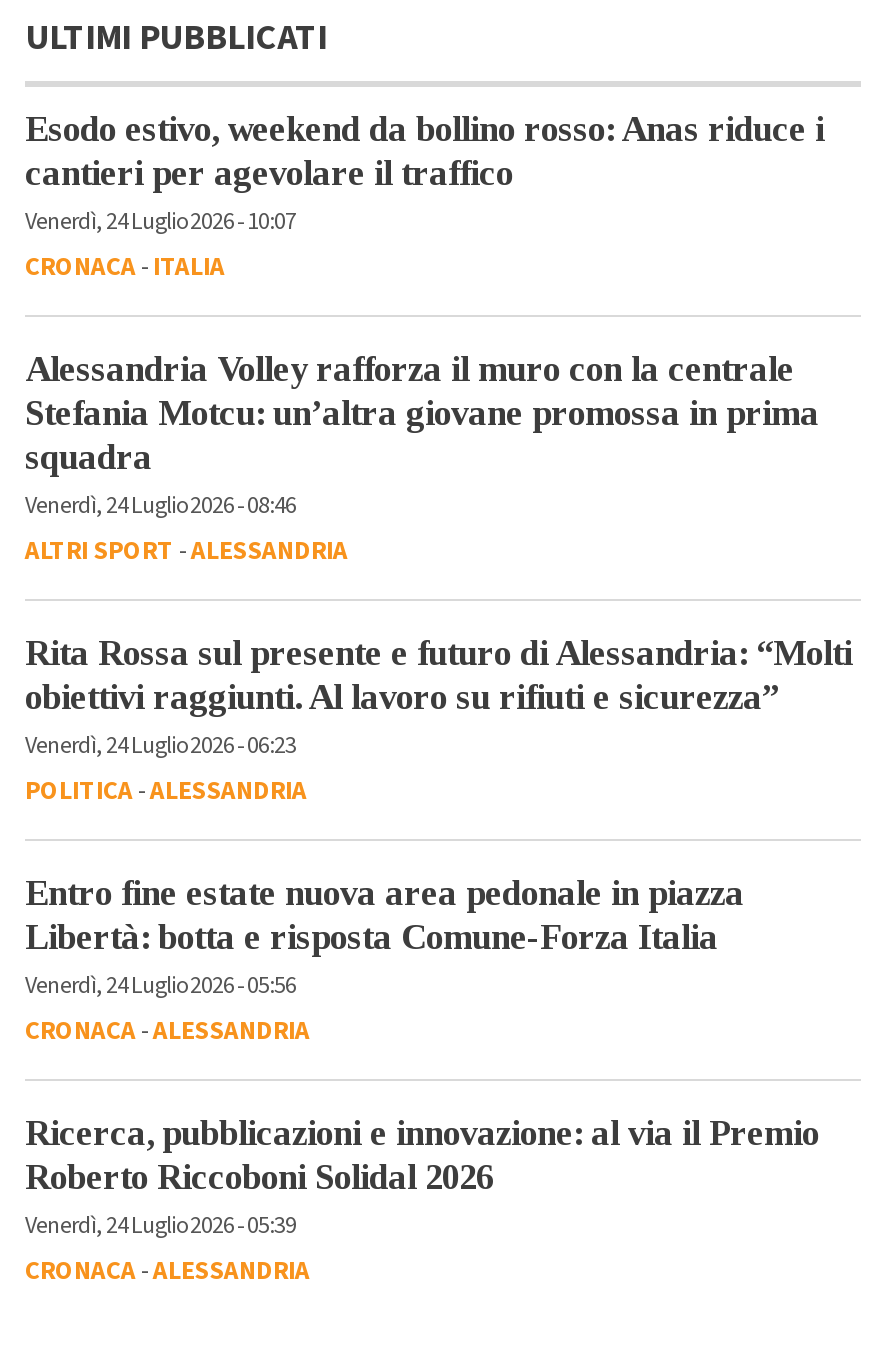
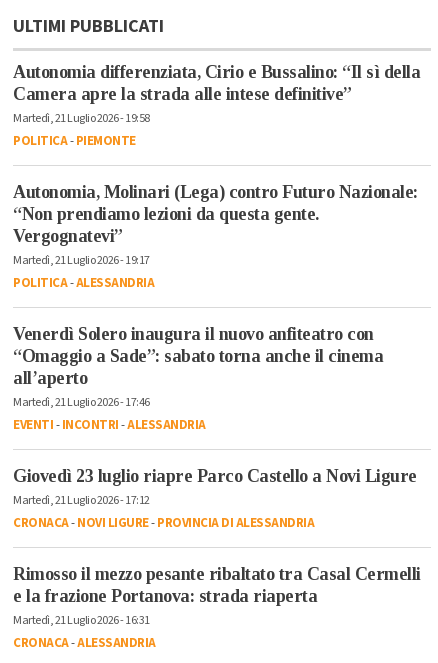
- Esodo estivo, weekend da bollino rosso: Anas riduce i
- cantieri per agevolare il traffico
- Venerdì, 24 Luglio 2026 - 10:07
- CRONACA - ITALIA
- Alessandria Volley rafforza il muro con la centrale
- Stefania Motcu: un’altra giovane promossa in prima
- squadra
- Venerdì, 24 Luglio 2026 - 08:46
- ALTRI SPORT -ALESSANDRIA
- Rita Rossa sul presente e futuro di Alessandria: “Molti
- obiettivi raggiunti. Al lavoro su rifiuti e sicurezza”
- Venerdì, 24 Luglio 2026 - 06:23
+ Autonomia differenziata, Cirio e Bussalino: “Il sì della
+ Camera apre la strada alle intese definitive”
+ Martedì, 21 Luglio 2026 - 19:58
+ POLITICA-PIEMONTE
+ Autonomia, Molinari (Lega) contro Futuro Nazionale:
+ “Non prendiamo lezioni da questa gente.
+ Vergognatevi”
+ Martedì, 21 Luglio 2026 - 19:17

moved up: POLITICA -ALESSANDRIA

- Entro fine estate nuova area pedonale in piazza
- Libertà: botta e risposta Comune-Forza Italia
- Venerdì, 24 Luglio 2026 - 05:56
- CRONACA -ALESSANDRIA
- Ricerca, pubblicazioni e innovazione: al via il Premio
- Roberto Riccoboni Solidal 2026
- Venerdì, 24 Luglio 2026 - 05:39
+ Venerdì Solero inaugura il nuovo anfiteatro con
+ “Omaggio a Sade”: sabato torna anche il cinema
+ all’aperto
+ Martedì, 21 Luglio 2026 - 17:46
+ EVENTI-INCONTRI-ALESSANDRIA
+ Giovedì 23 luglio riapre Parco Castello a Novi Ligure
+ Martedì, 21 Luglio 2026 - 17:12
+ CRONACA-NOVI LIGURE-PROVINCIA DI ALESSANDRIA
+ Rimosso il mezzo pesante ribaltato tra Casal Cermelli
+ e la frazione Portanova: strada riaperta
+ Martedì, 21 Luglio 2026 - 16:31
